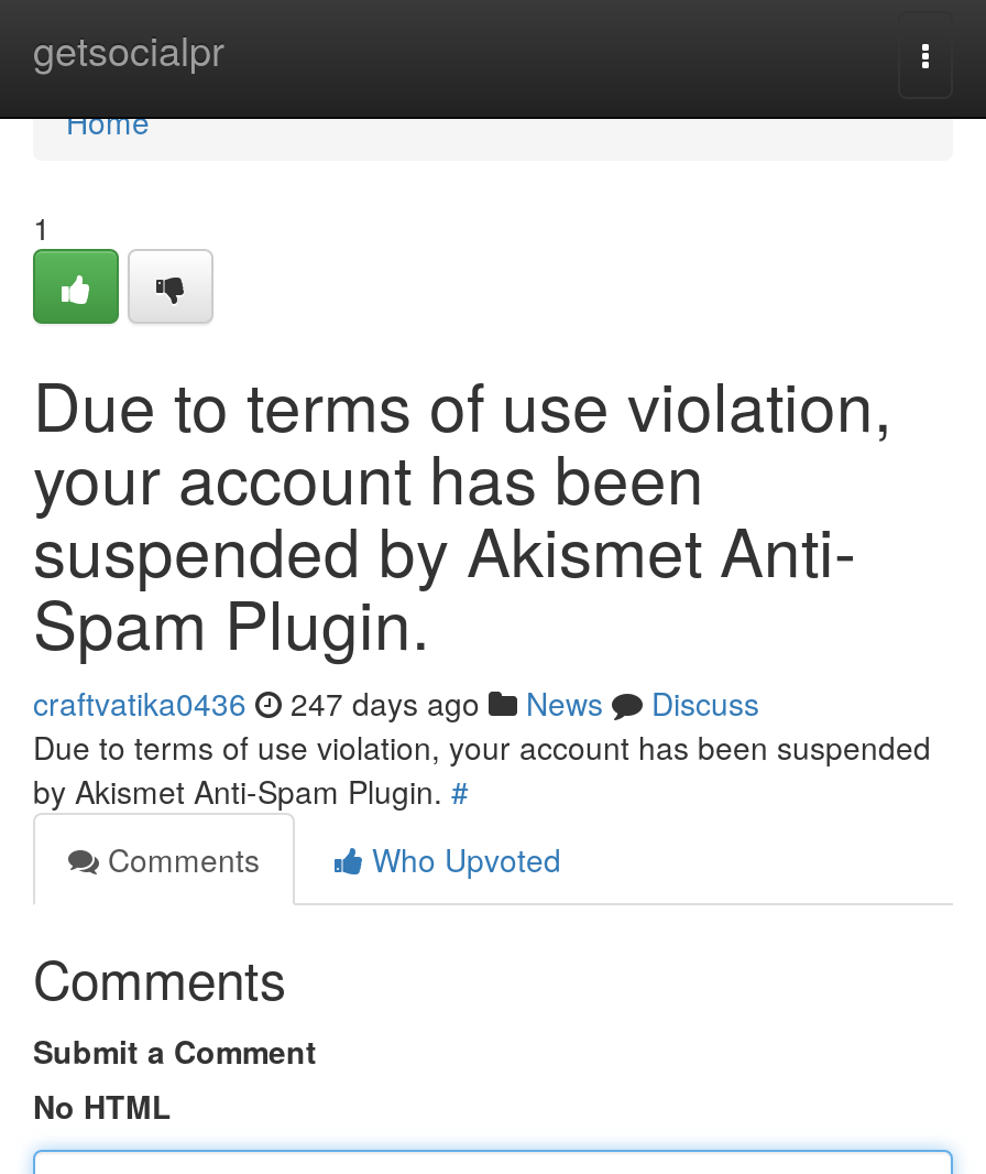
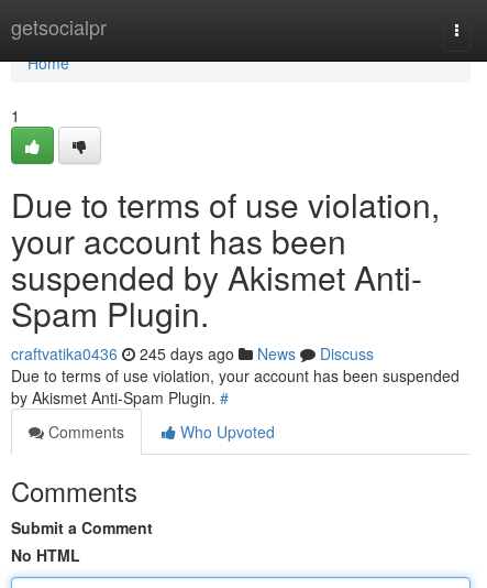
- craftvatika0436 247 days ago News Discuss
+ craftvatika0436 245 days ago News Discuss
